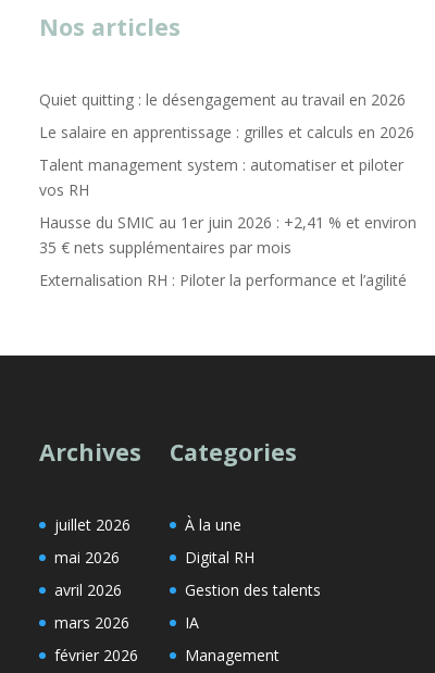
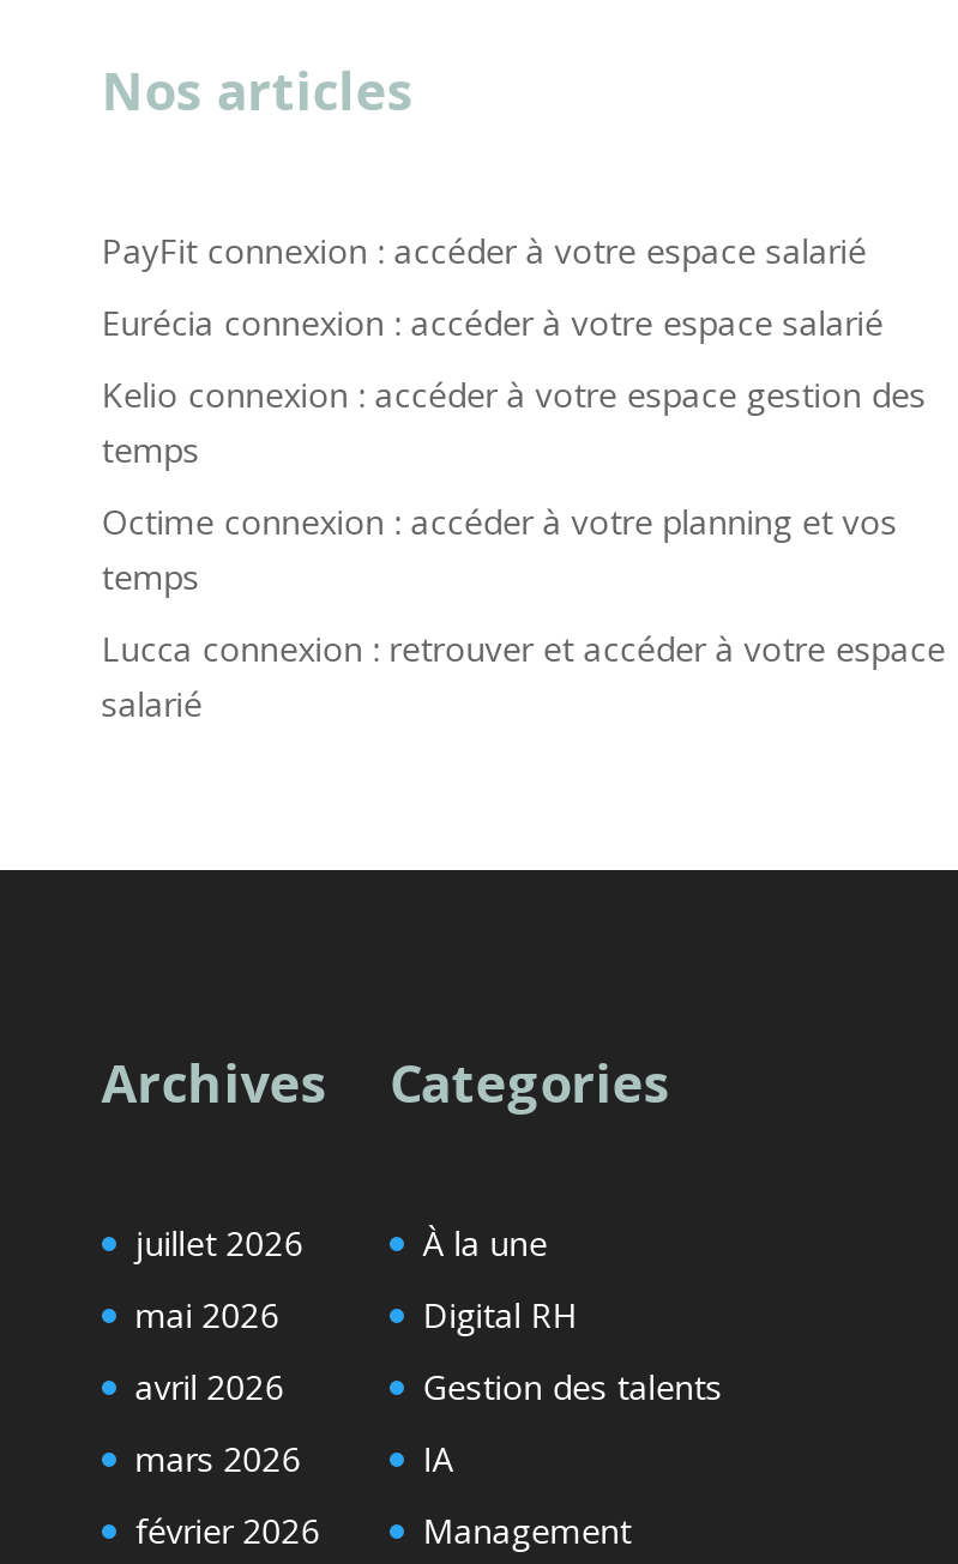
- Quiet quitting : le désengagement au travail en 2026
+ PayFit connexion : accéder à votre espace salarié

- Le salaire en apprentissage : grilles et calculs en 2026
+ Eurécia connexion : accéder à votre espace salarié

- Talent management system : automatiser et piloter
- vos RH
+ Kelio connexion : accéder à votre espace gestion des
+ temps

- Hausse du SMIC au 1er juin 2026 : +2,41 % et environ
- 35 € nets supplémentaires par mois
+ Octime connexion : accéder à votre planning et vos
+ temps

- Externalisation RH : Piloter la performance et l’agilité
+ Lucca connexion : retrouver et accéder à votre espace
+ salarié
